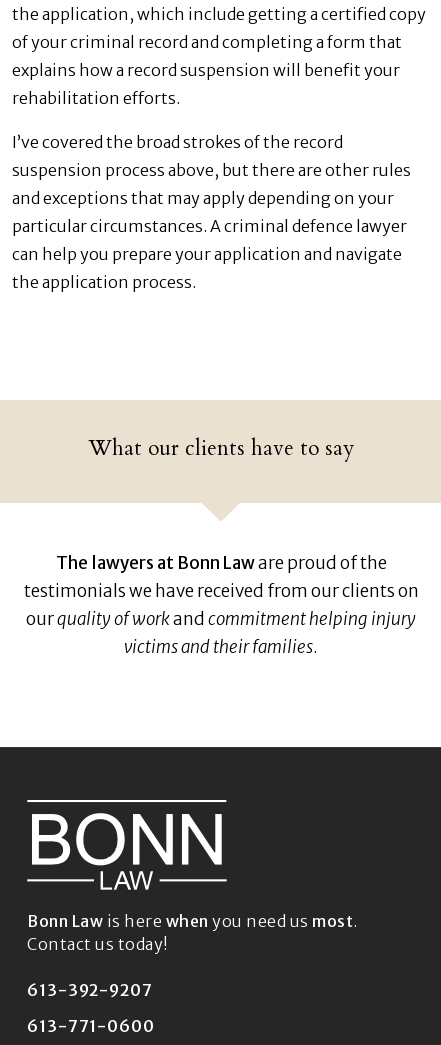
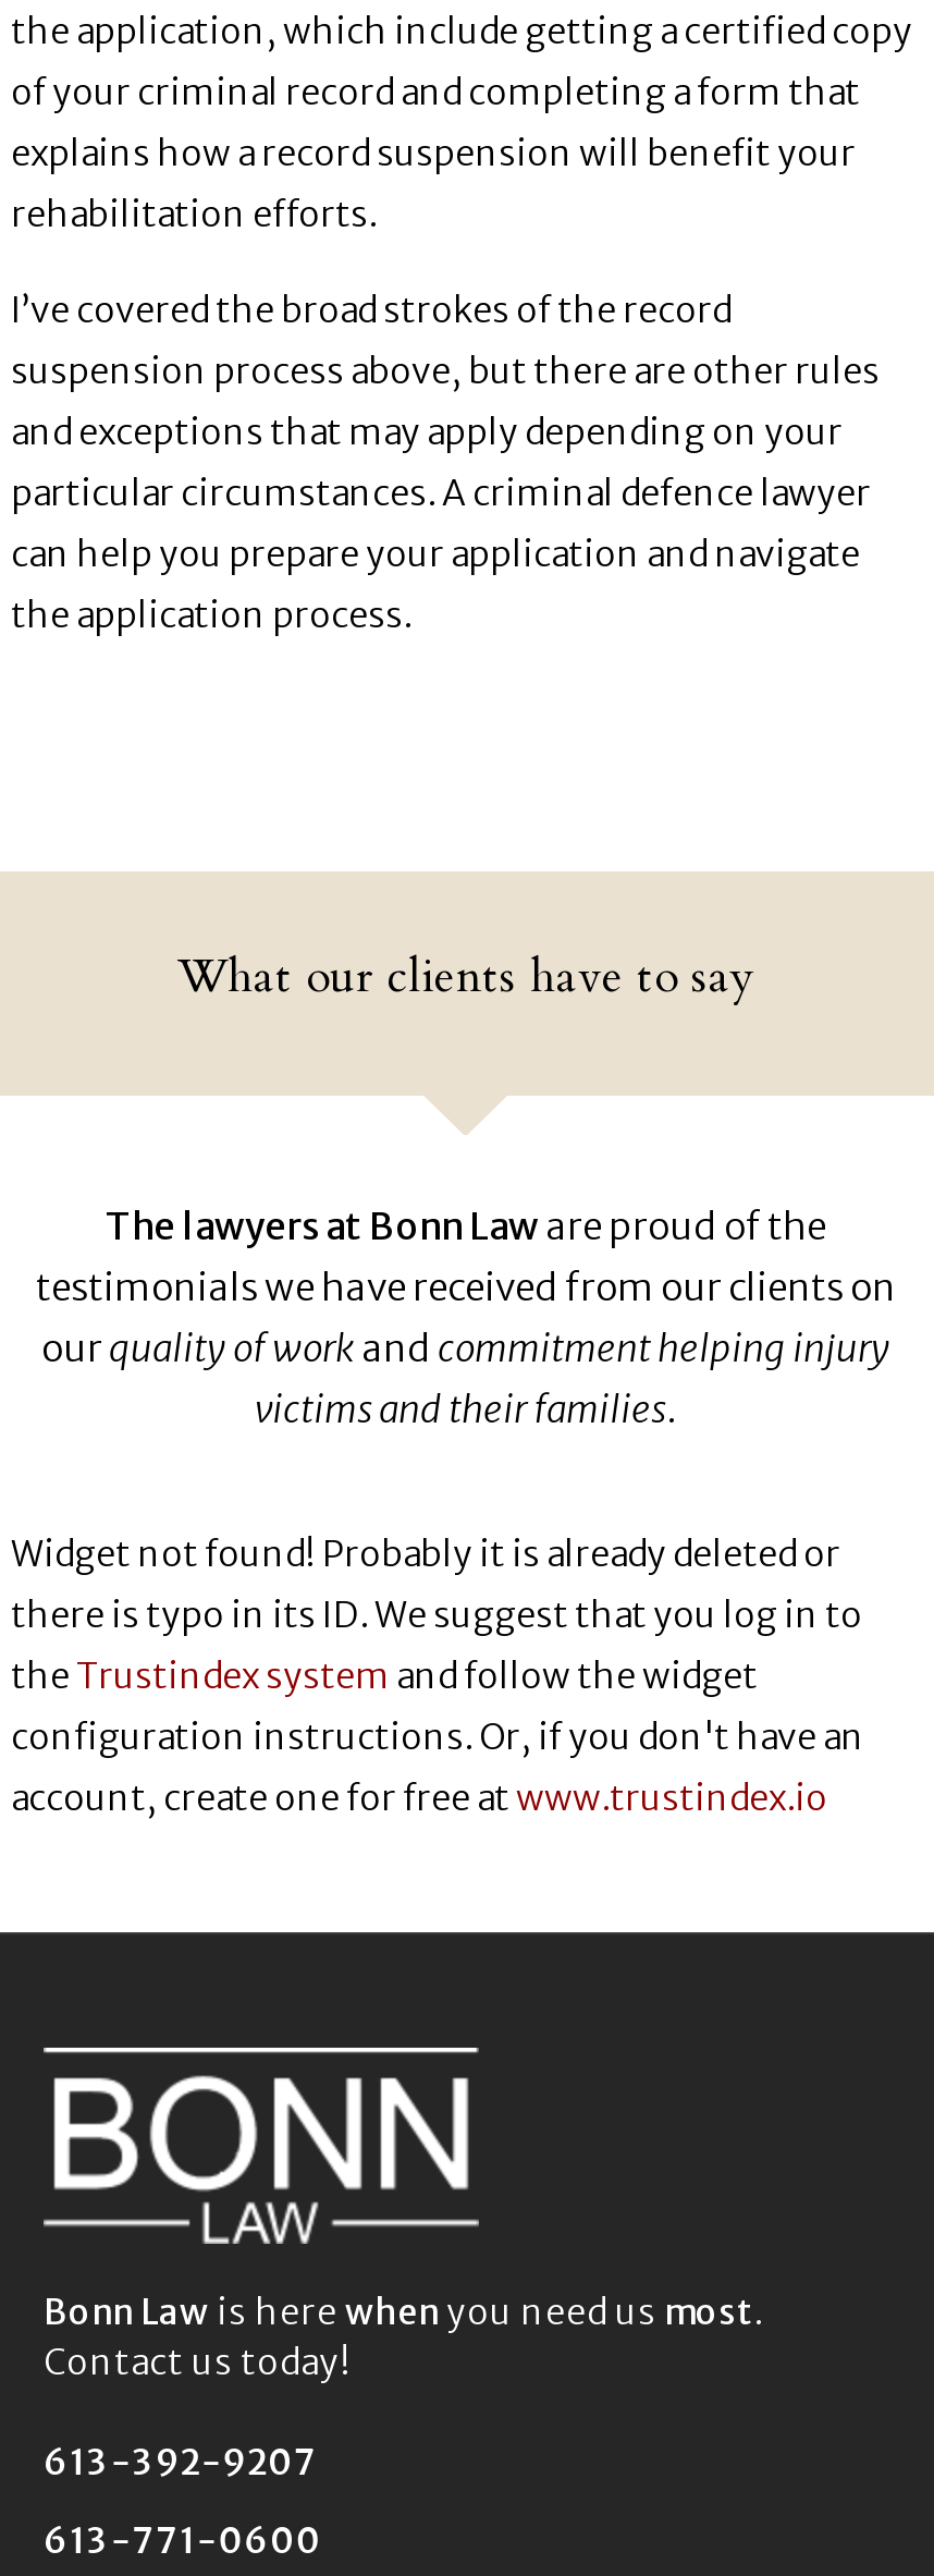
+ Widget not found! Probably it is already deleted or
+ there is typo in its ID. We suggest that you log in to
+ the Trustindex system and follow the widget
+ configuration instructions. Or, if you don't have an
+ account, create one for free at www.trustindex.io
